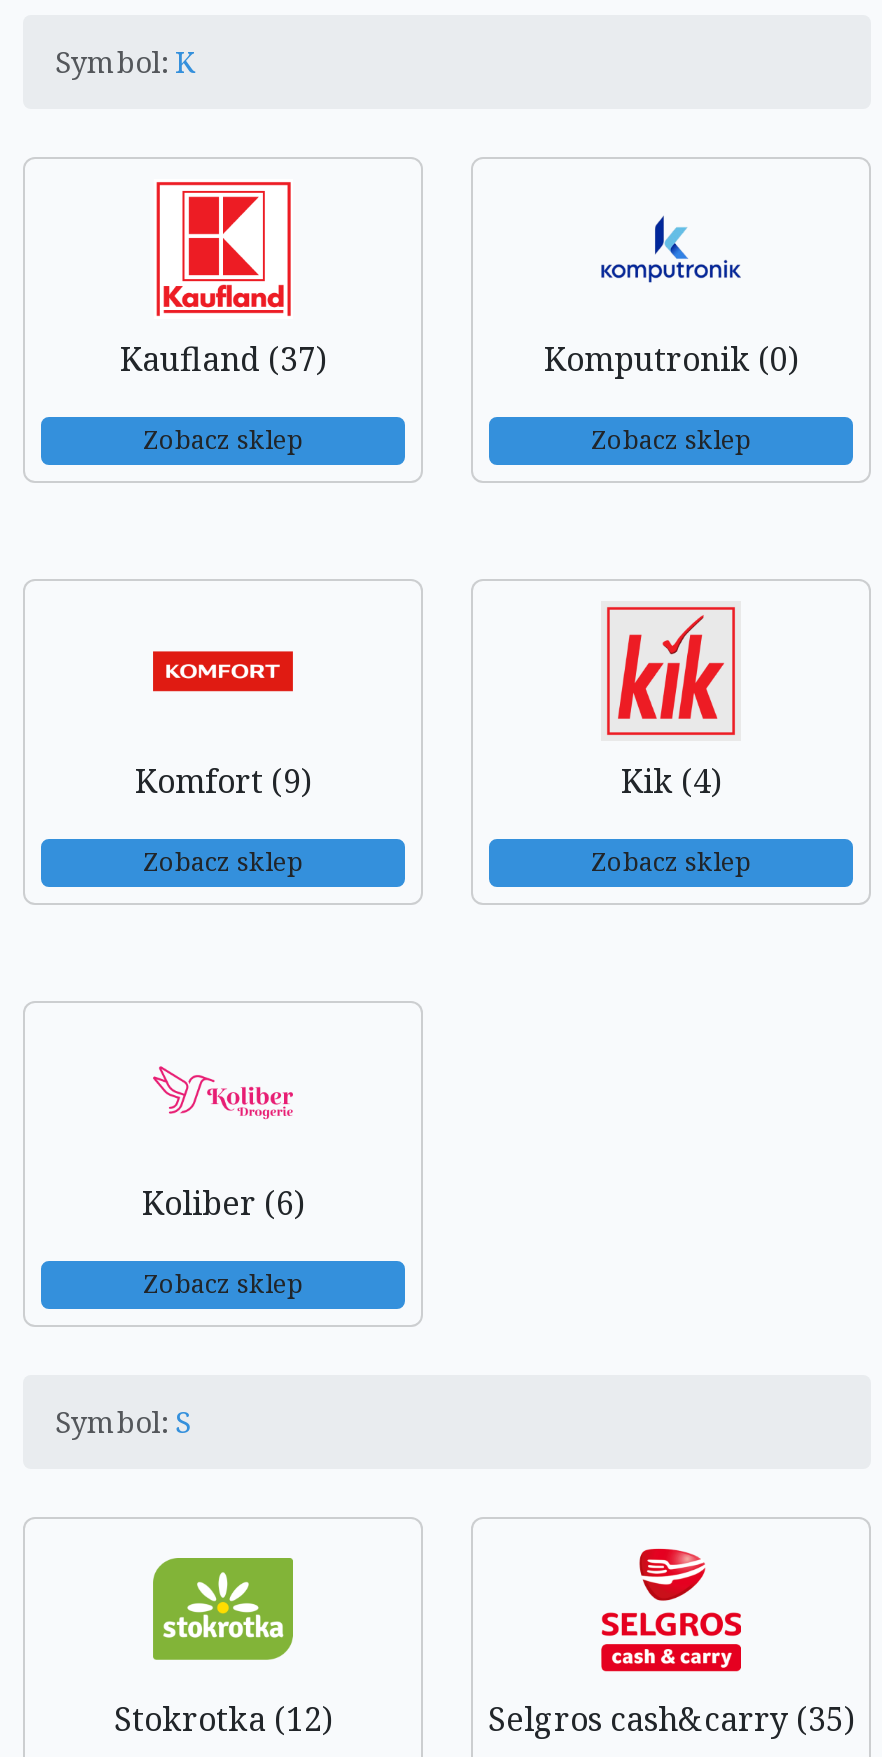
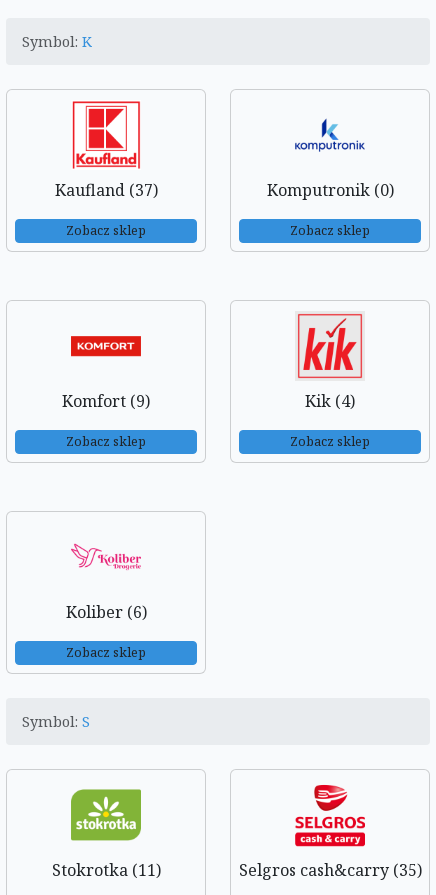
- Stokrotka (12)
+ Stokrotka (11)
